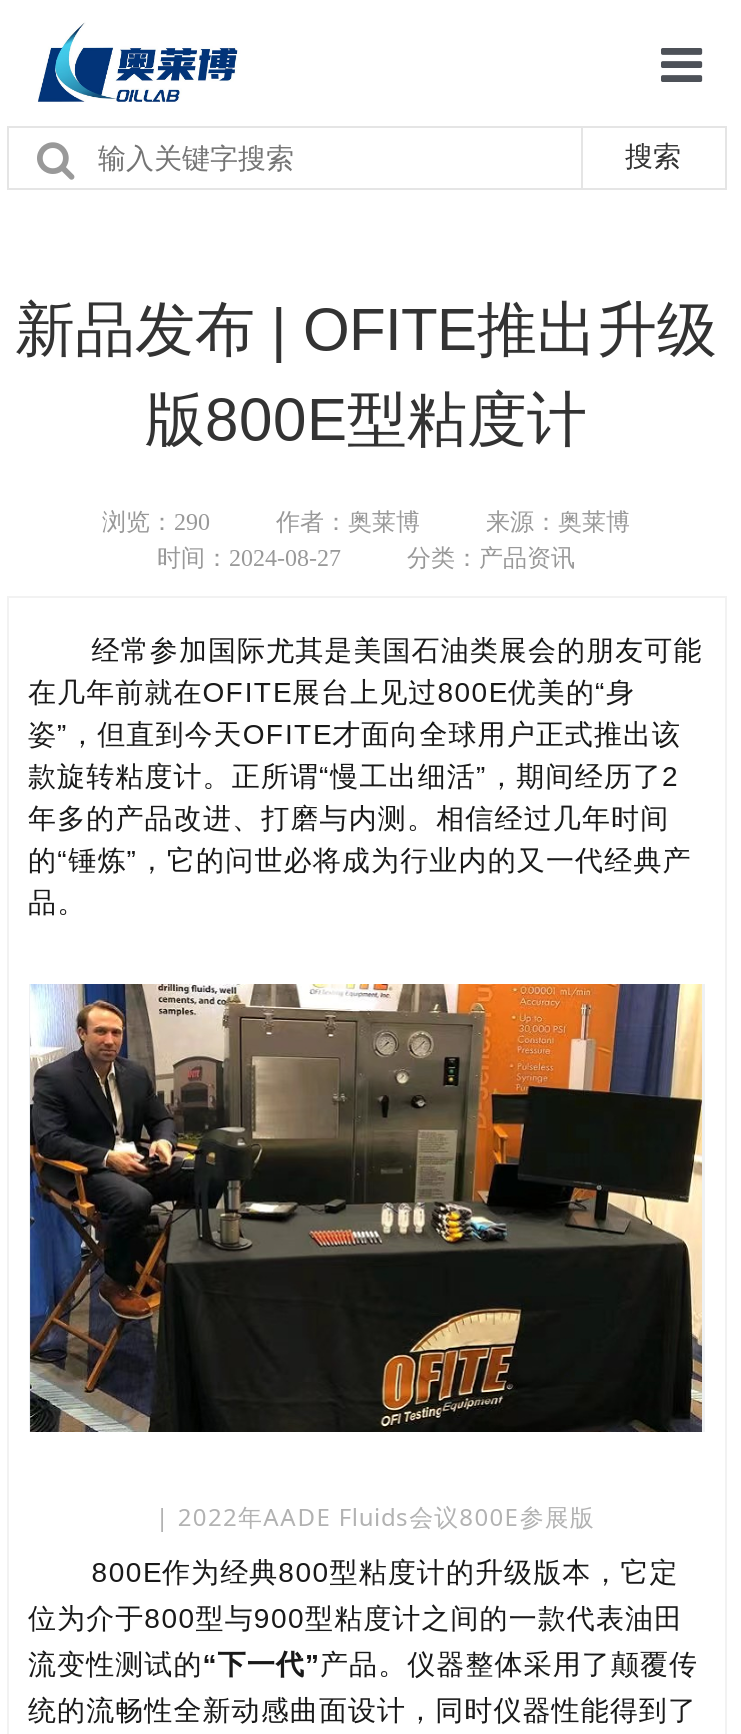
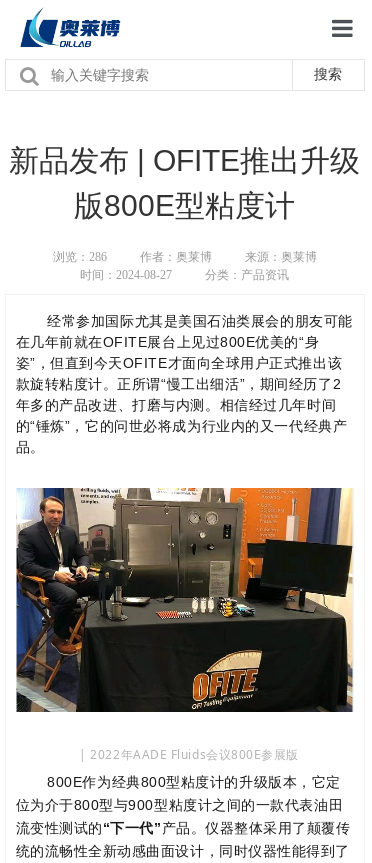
- 浏览：290
+ 浏览：286
